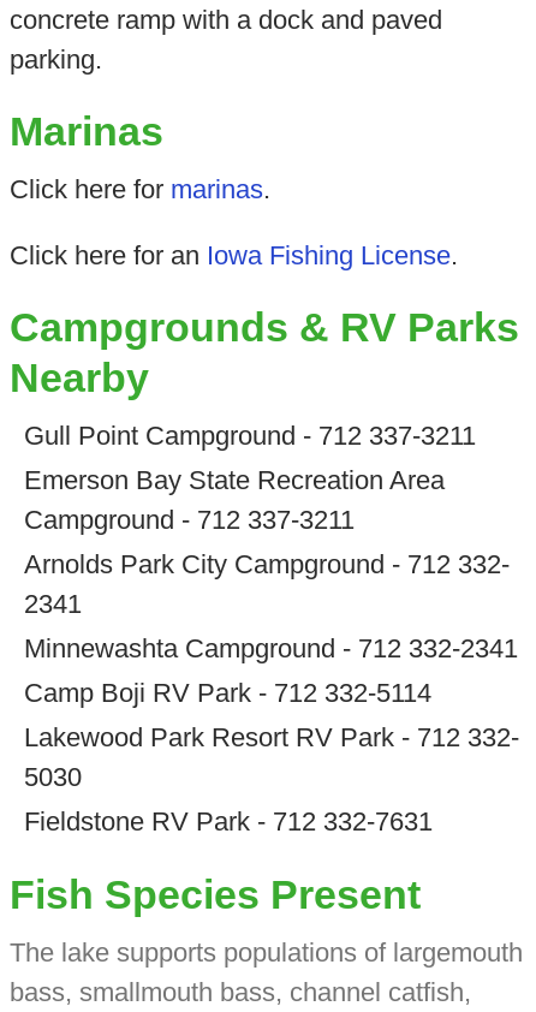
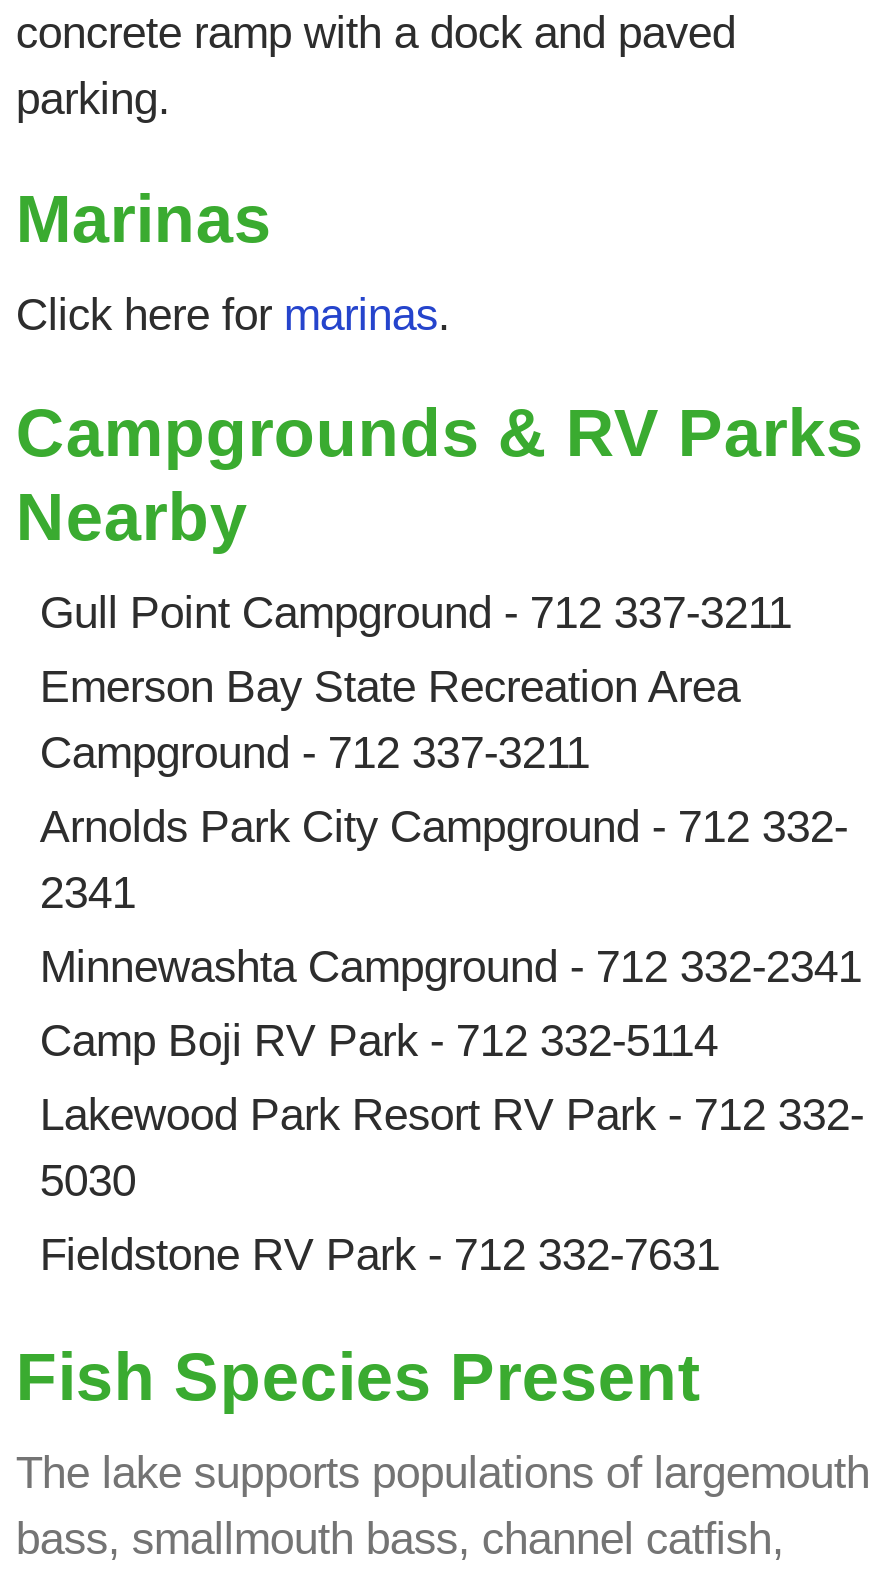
- Click here for an Iowa Fishing License.
